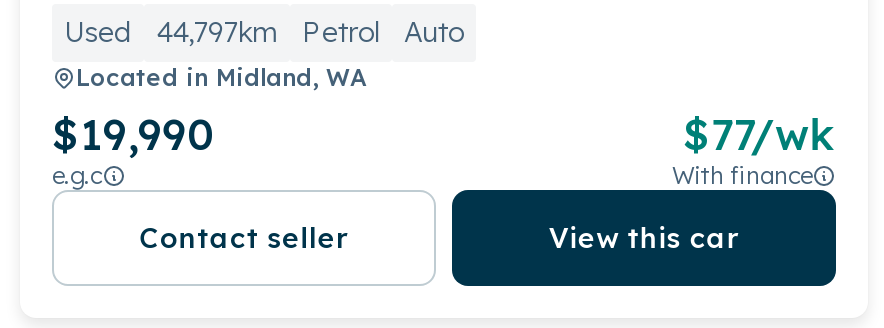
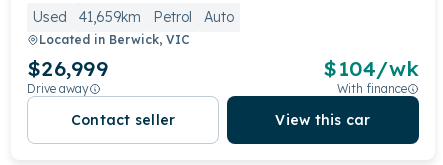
- Used 44,797km Petrol Auto
+ Used 41,659km Petrol Auto

- Located in Midland, WA
- $19,990
- e.g.c
+ Located in Berwick, VIC
+ $26,999
+ Drive away

- $77/wk
+ $104/wk
